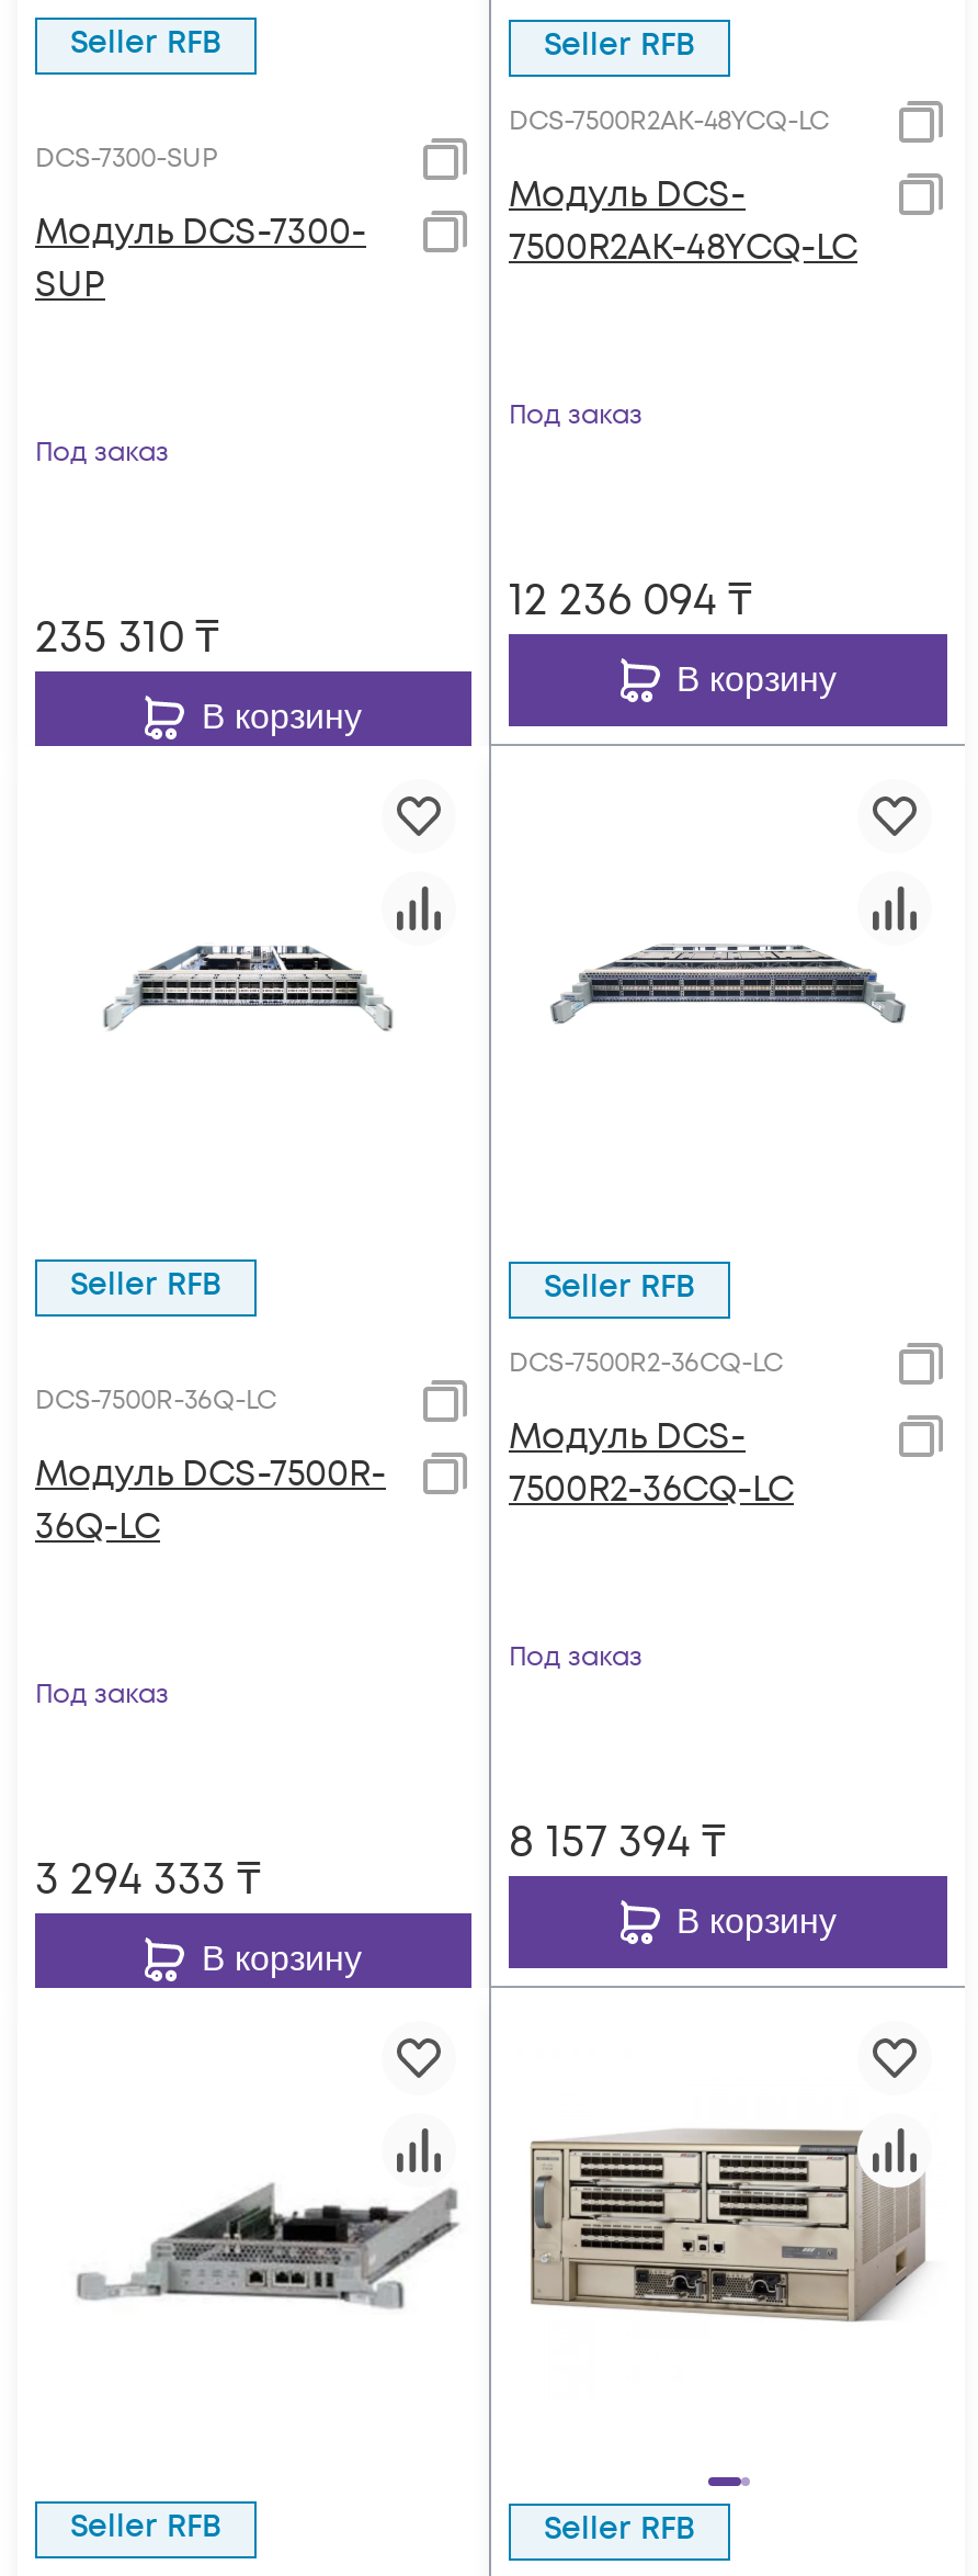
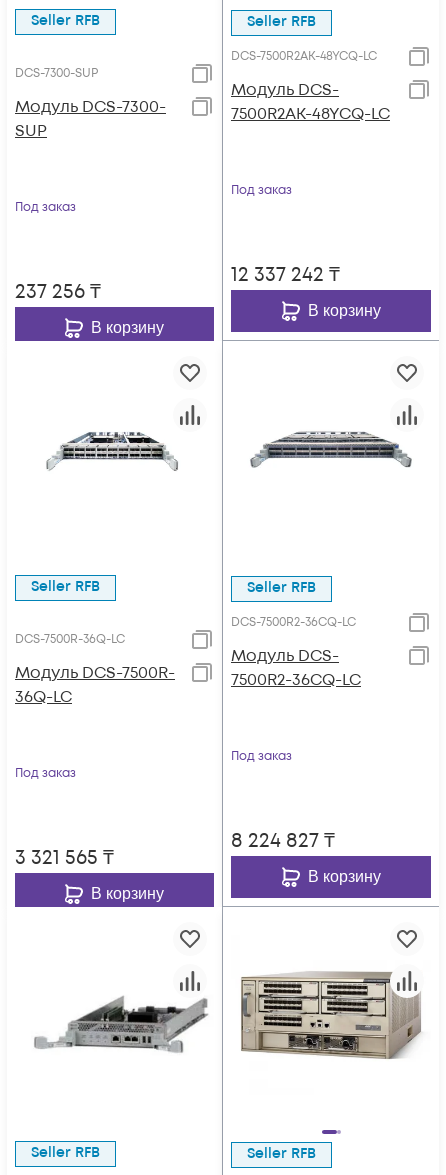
- 12 236 094 ₸
+ 12 337 242 ₸

- 235 310 ₸
+ 237 256 ₸

- 8 157 394 ₸
+ 8 224 827 ₸

- 3 294 333 ₸
+ 3 321 565 ₸
